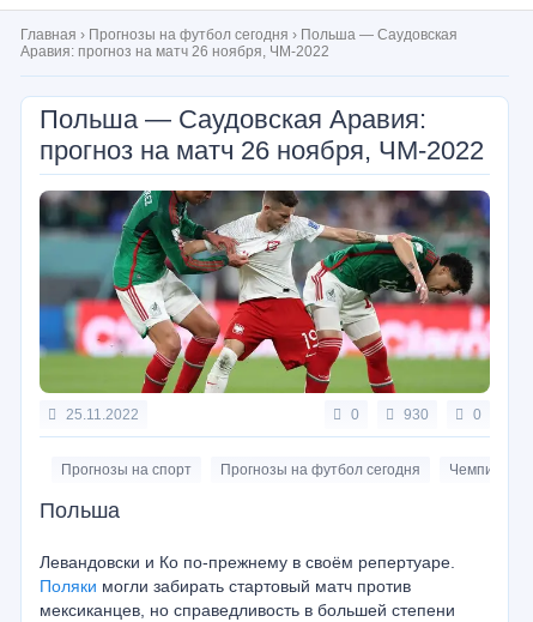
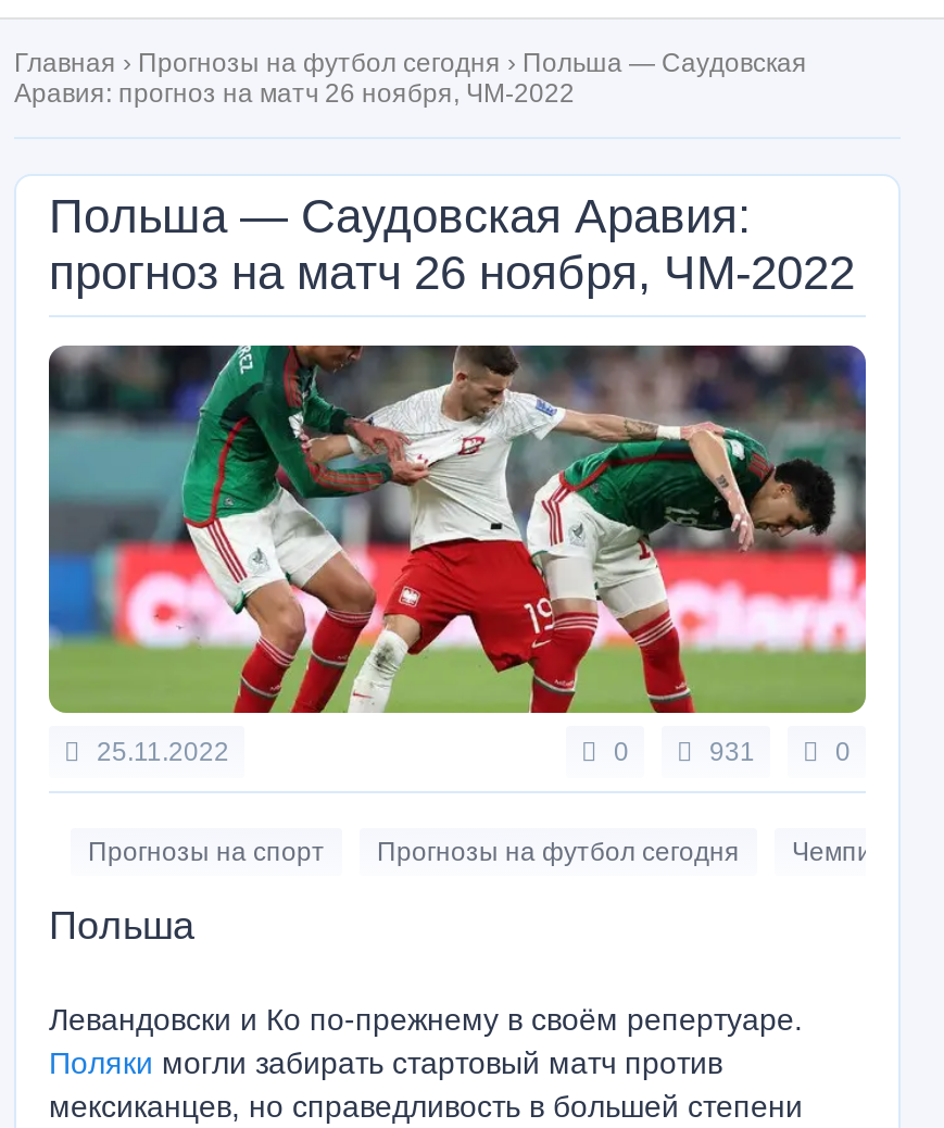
- 930
+ 931
